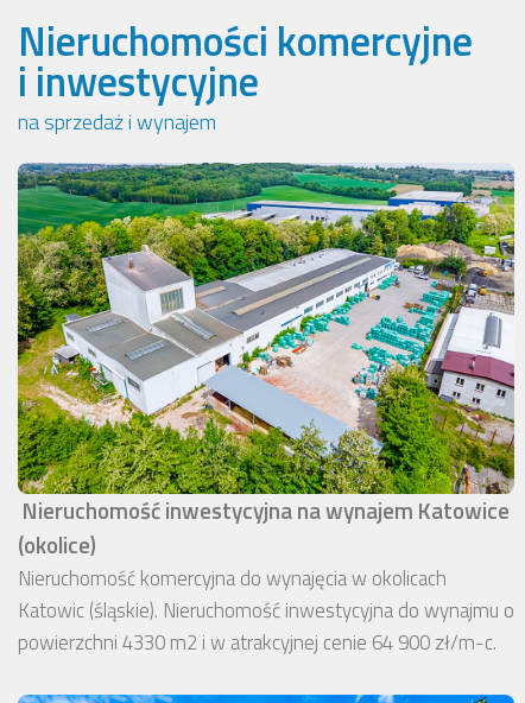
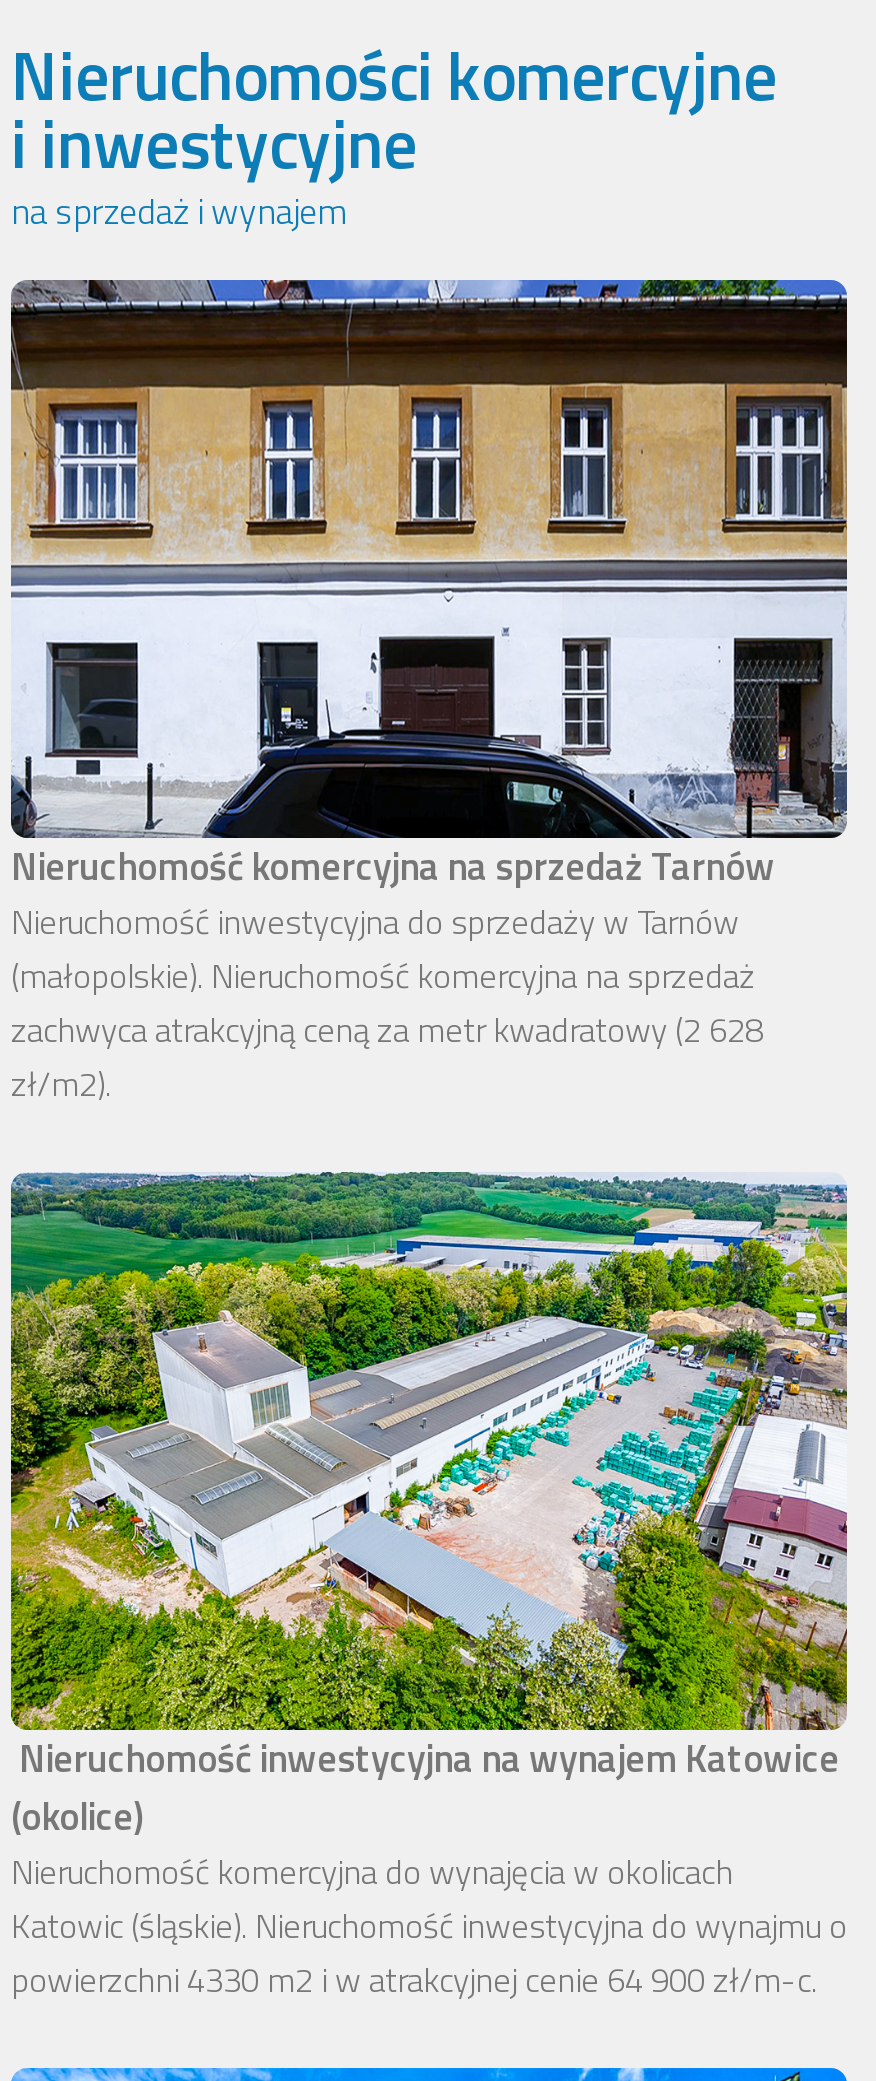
+ [image]
+ Nieruchomość komercyjna na sprzedaż Tarnów
+ Nieruchomość inwestycyjna do sprzedaży w Tarnów
+ (małopolskie). Nieruchomość komercyjna na sprzedaż
+ zachwyca atrakcyjną ceną za metr kwadratowy (2 628
+ zł/m2).
